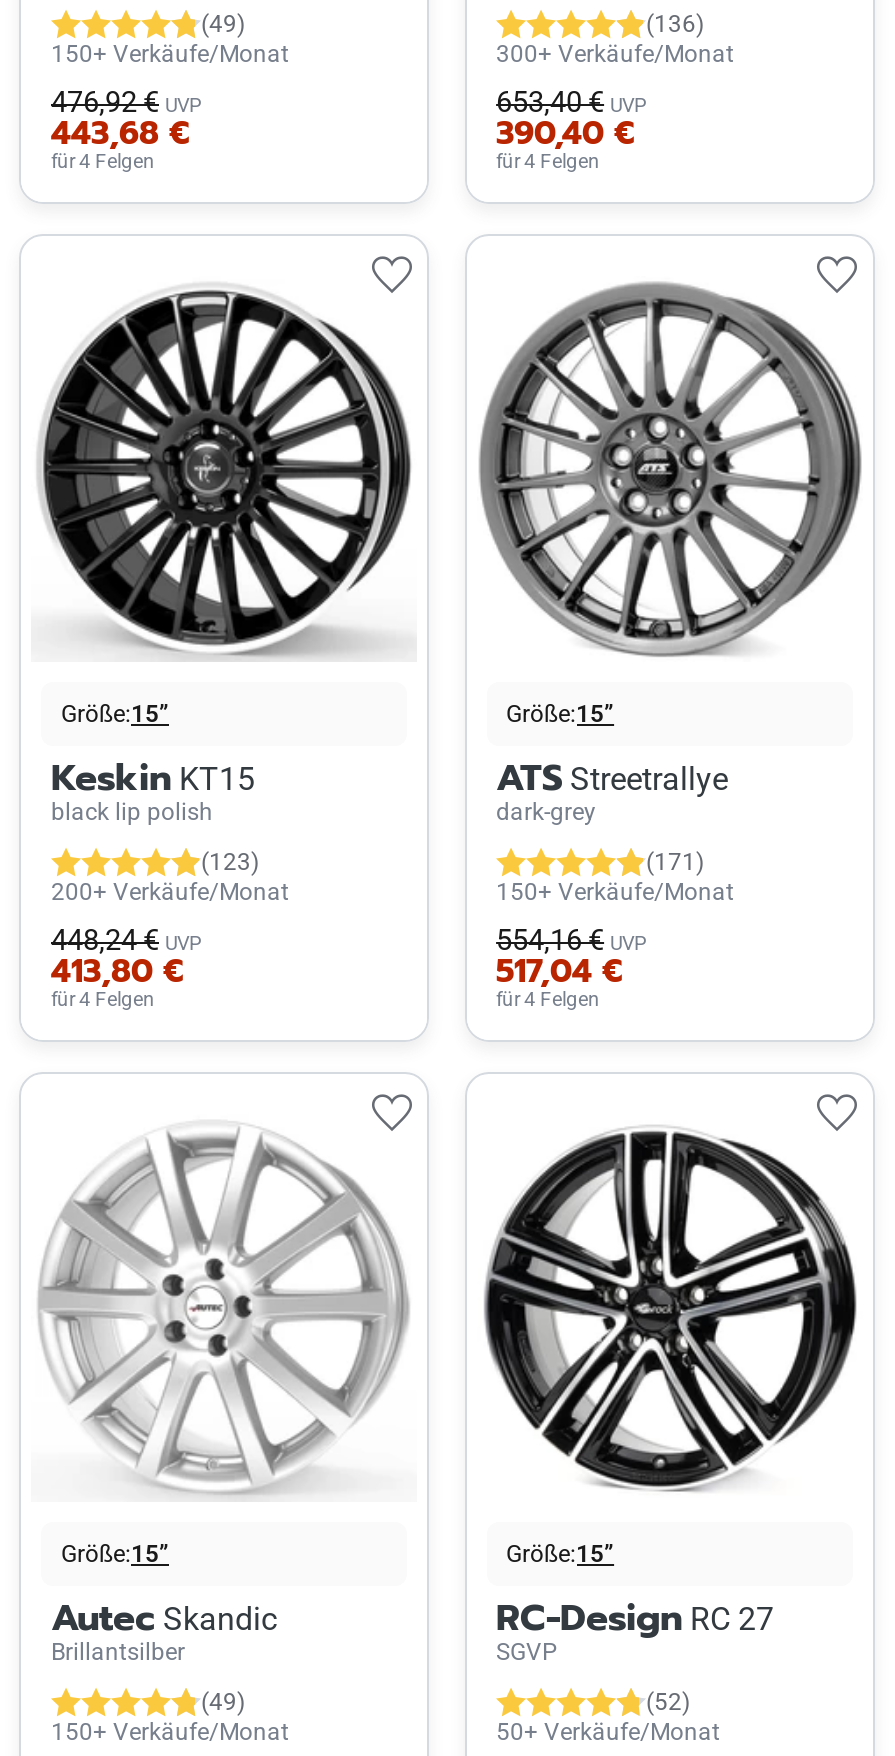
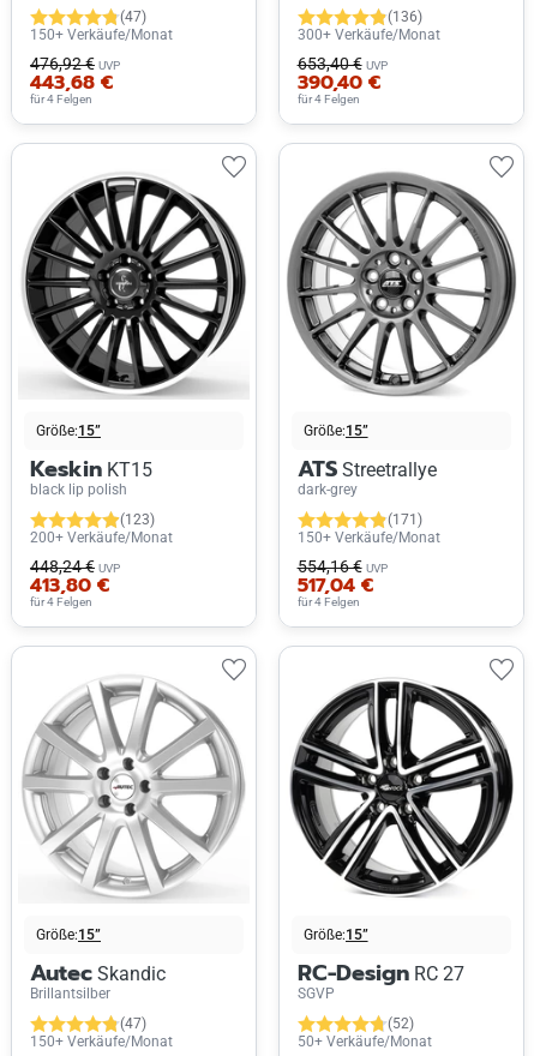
- (49)
+ (47)

- (49)
+ (47)
